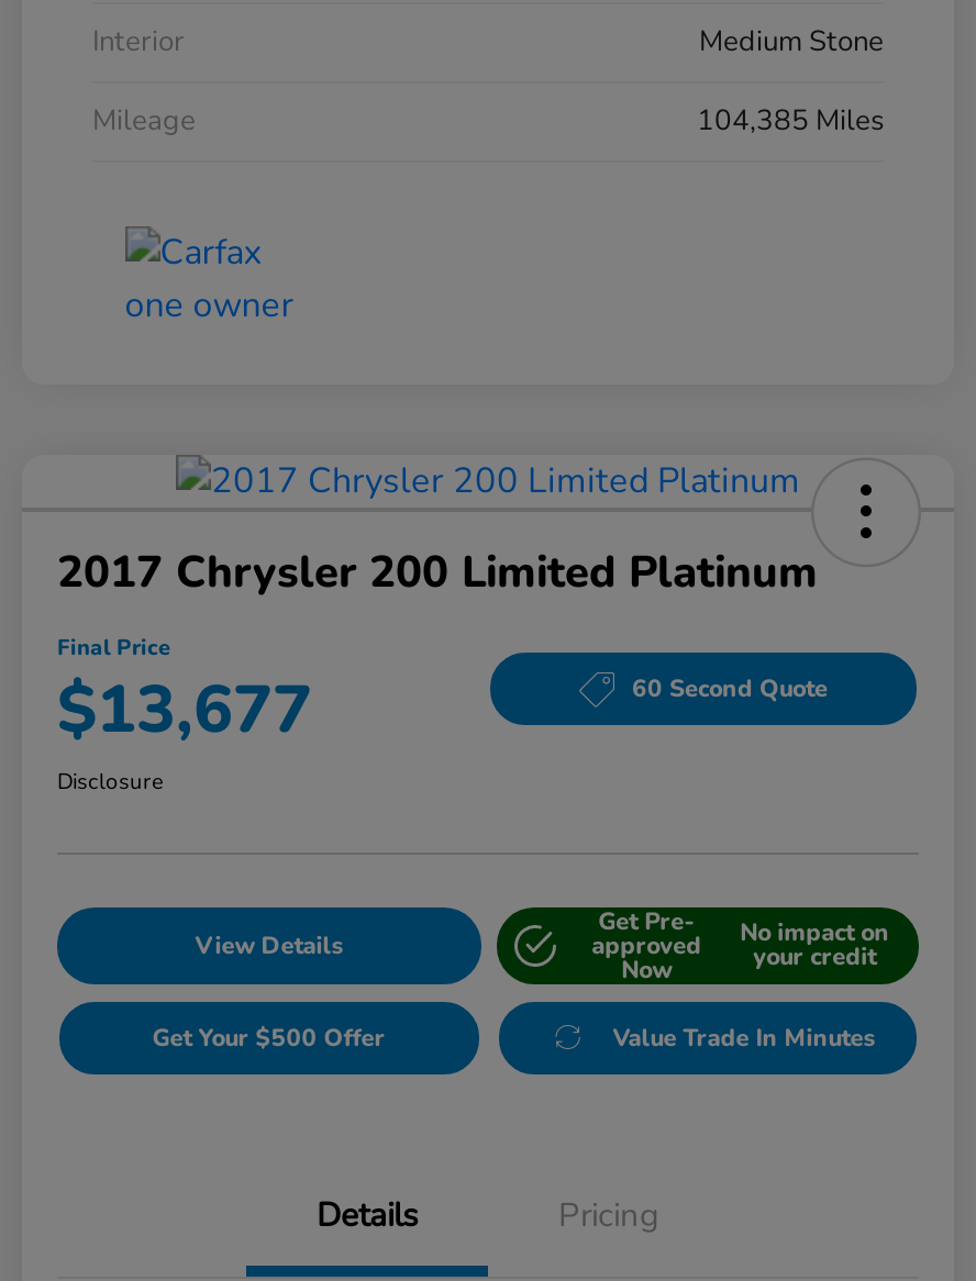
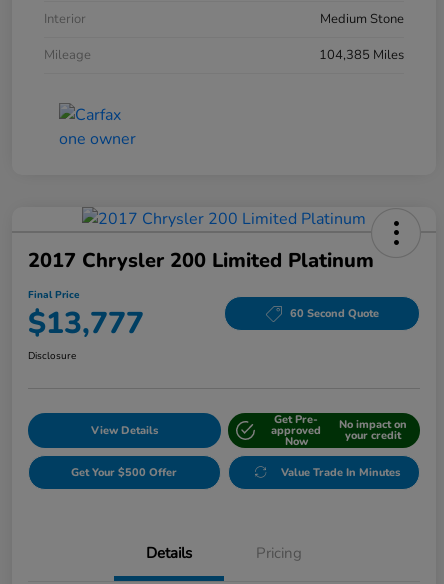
- $13,677
+ $13,777
